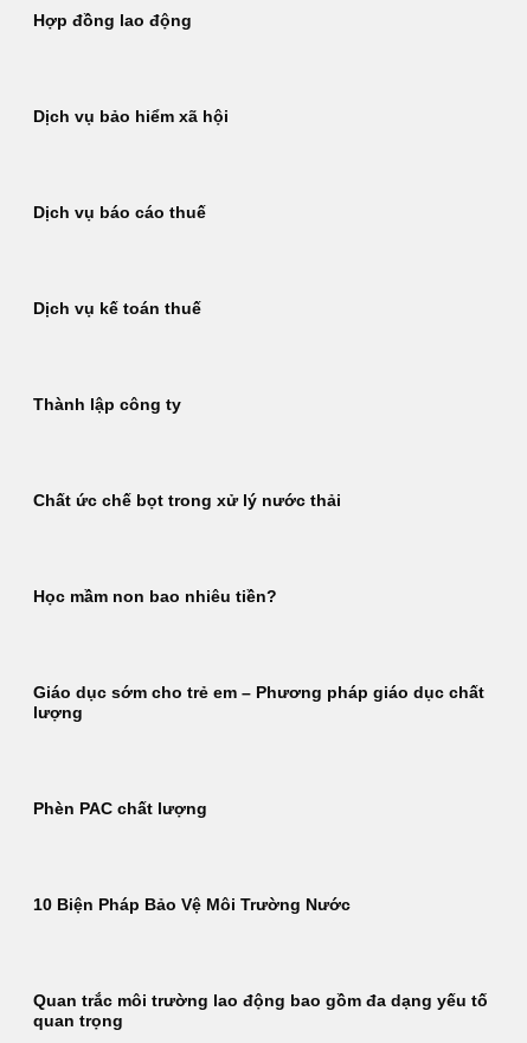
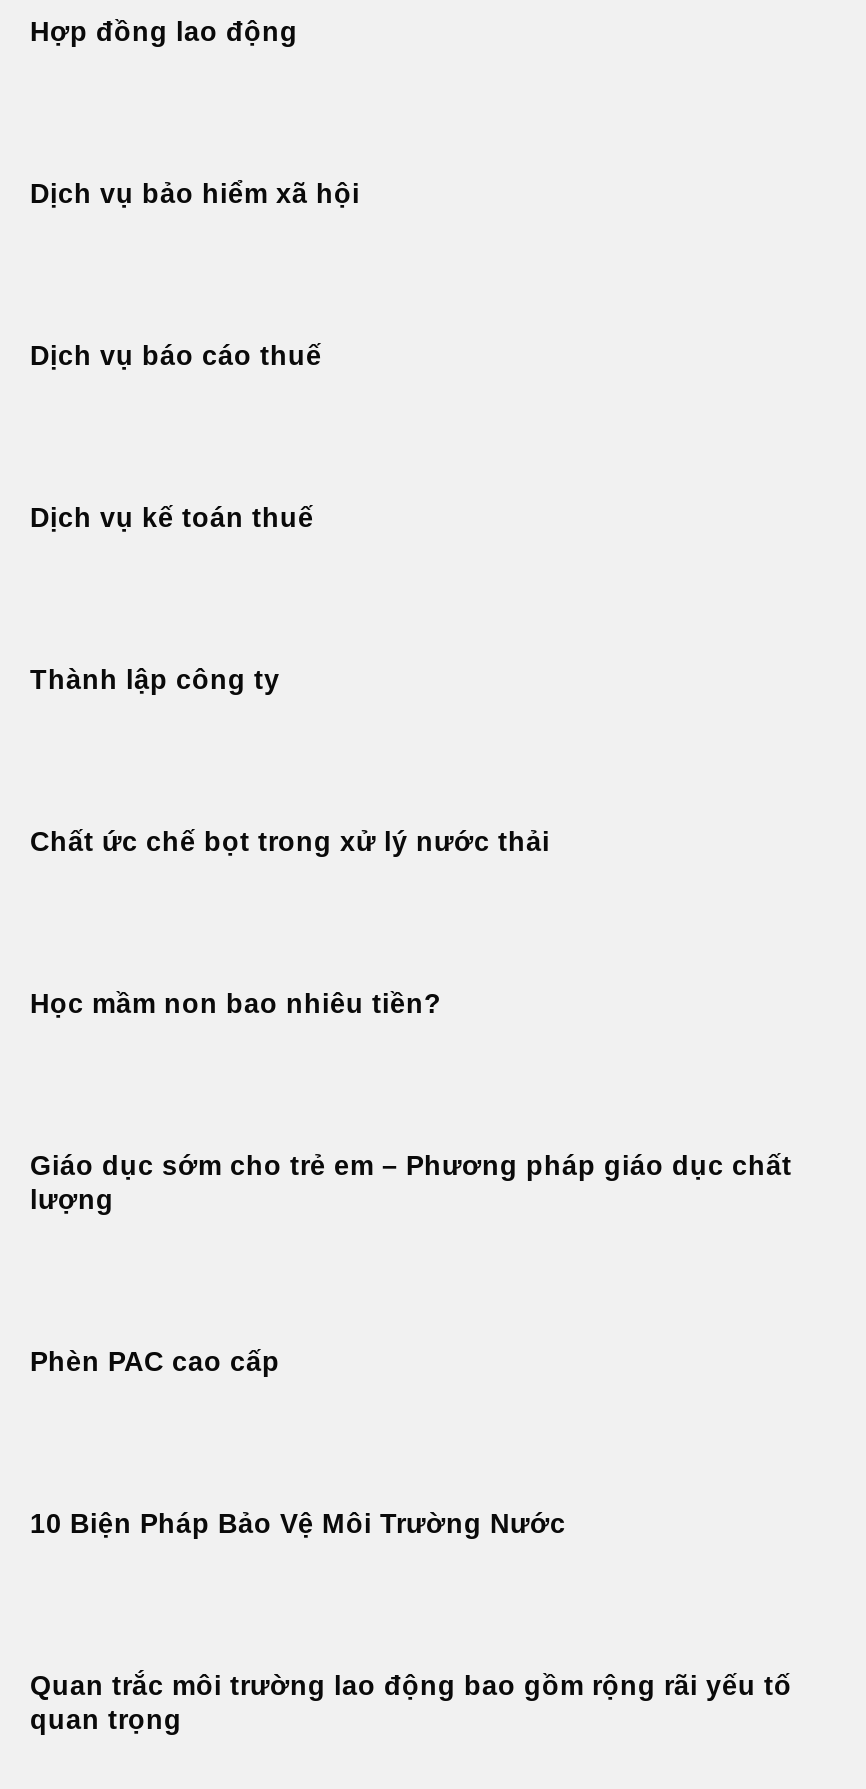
- Phèn PAC chất lượng
+ Phèn PAC cao cấp

- Quan trắc môi trường lao động bao gồm đa dạng yếu tố
+ Quan trắc môi trường lao động bao gồm rộng rãi yếu tố
